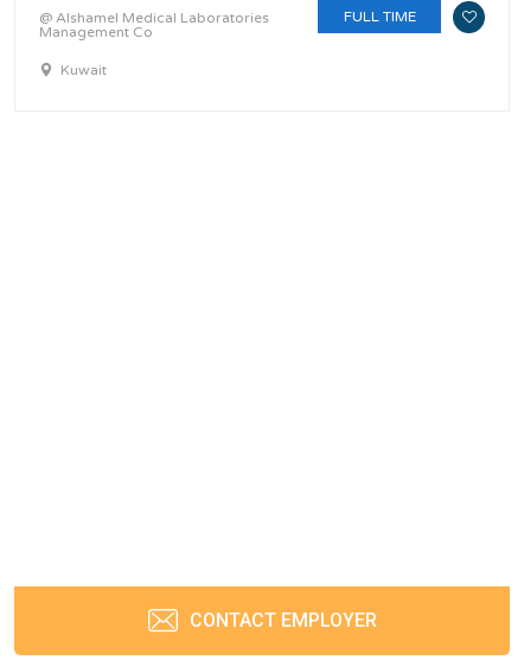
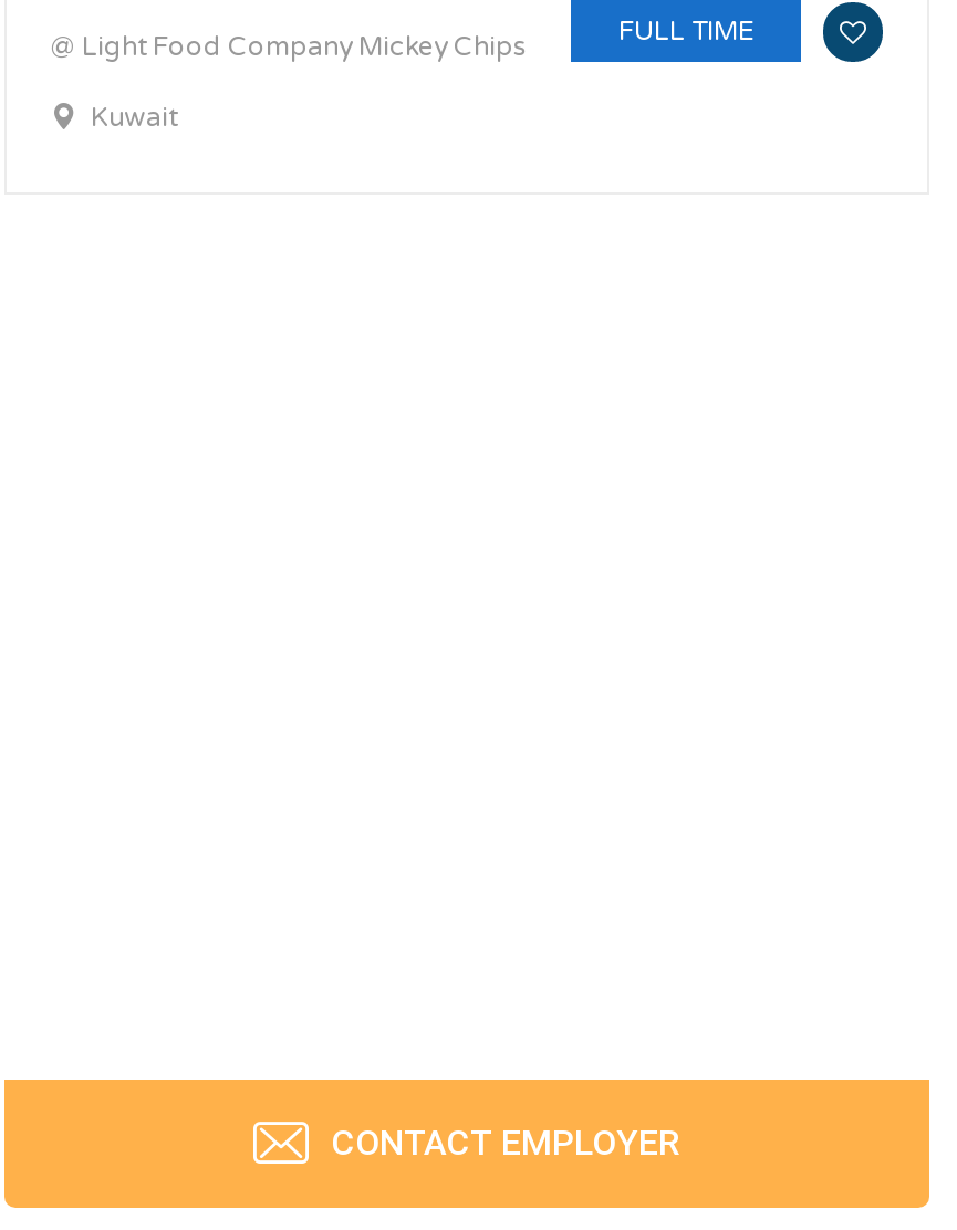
- @ Alshamel Medical Laboratories
- Management Co
+ @ Light Food Company Mickey Chips
